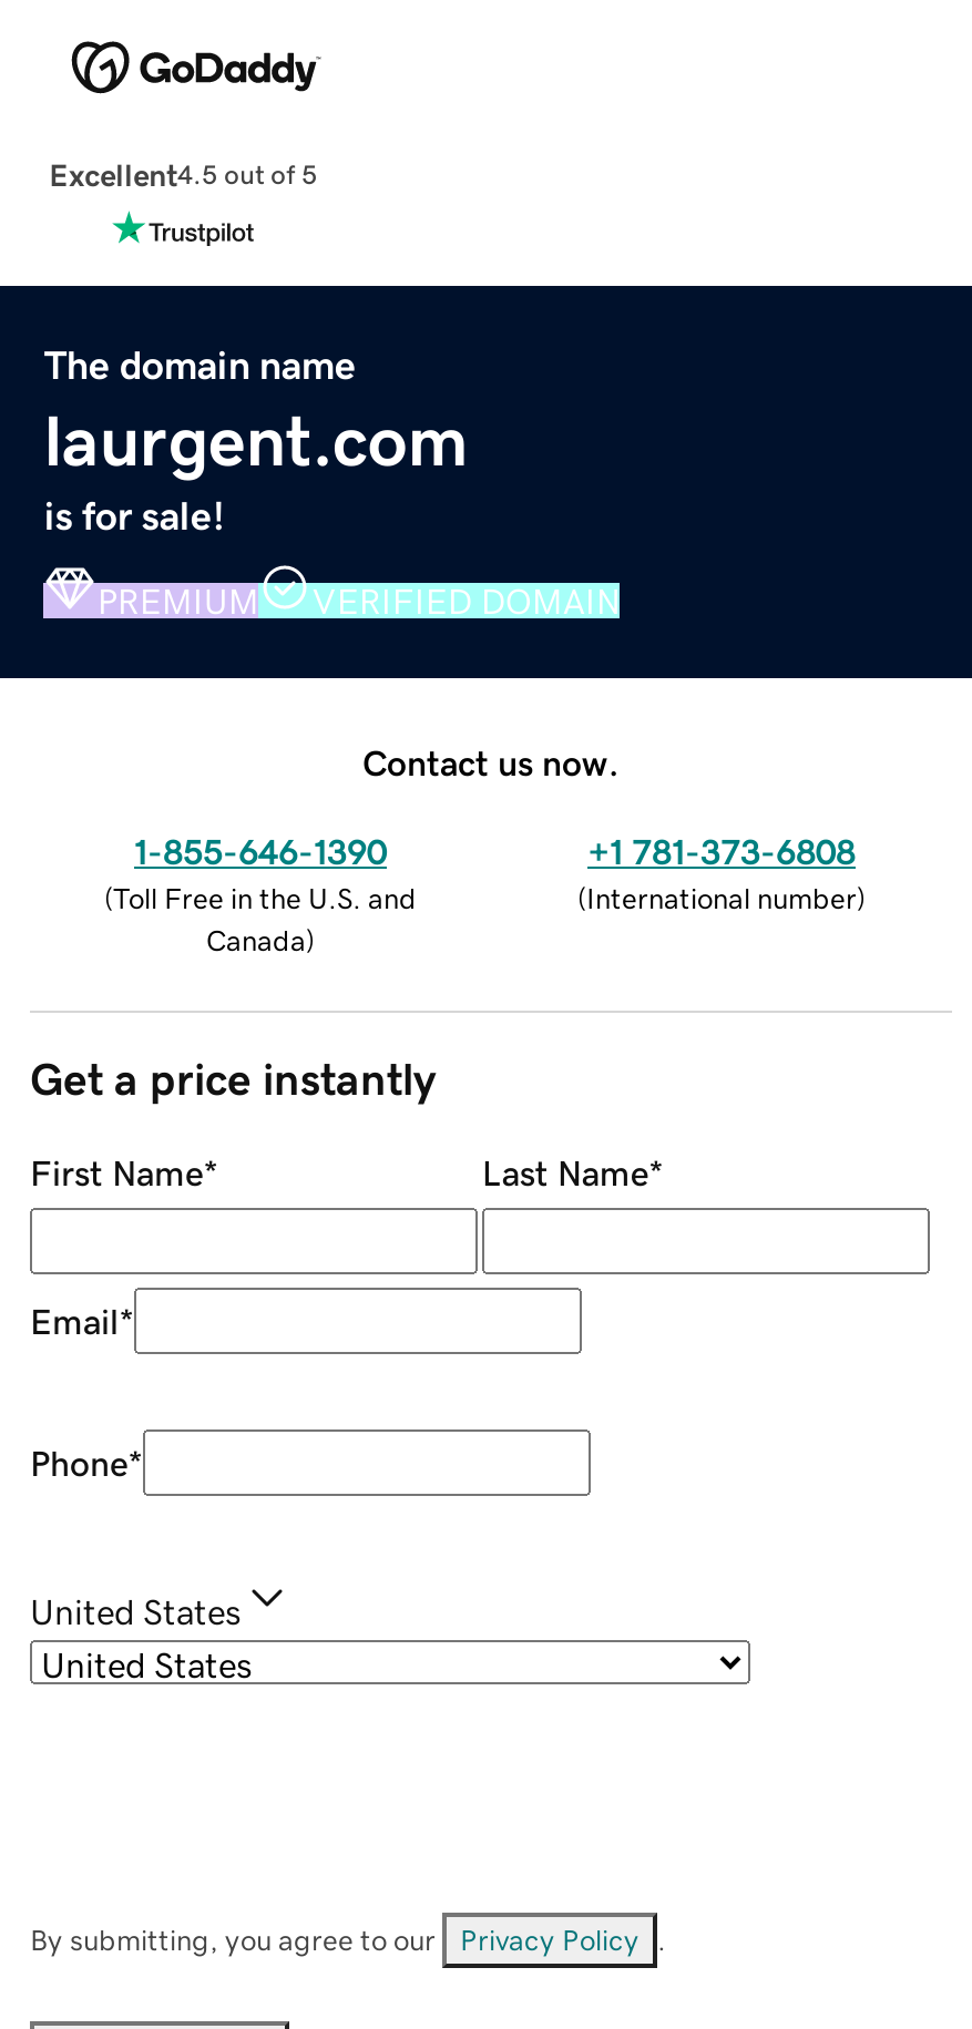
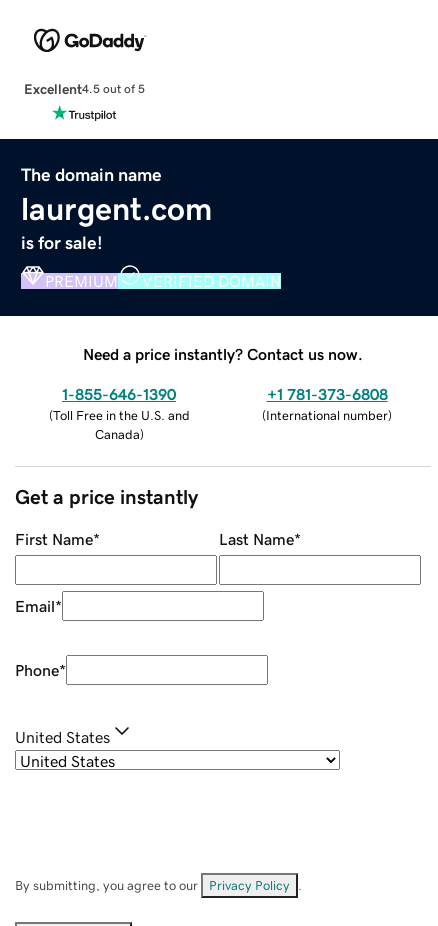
- Contact us now.
+ Need a price instantly? Contact us now.
